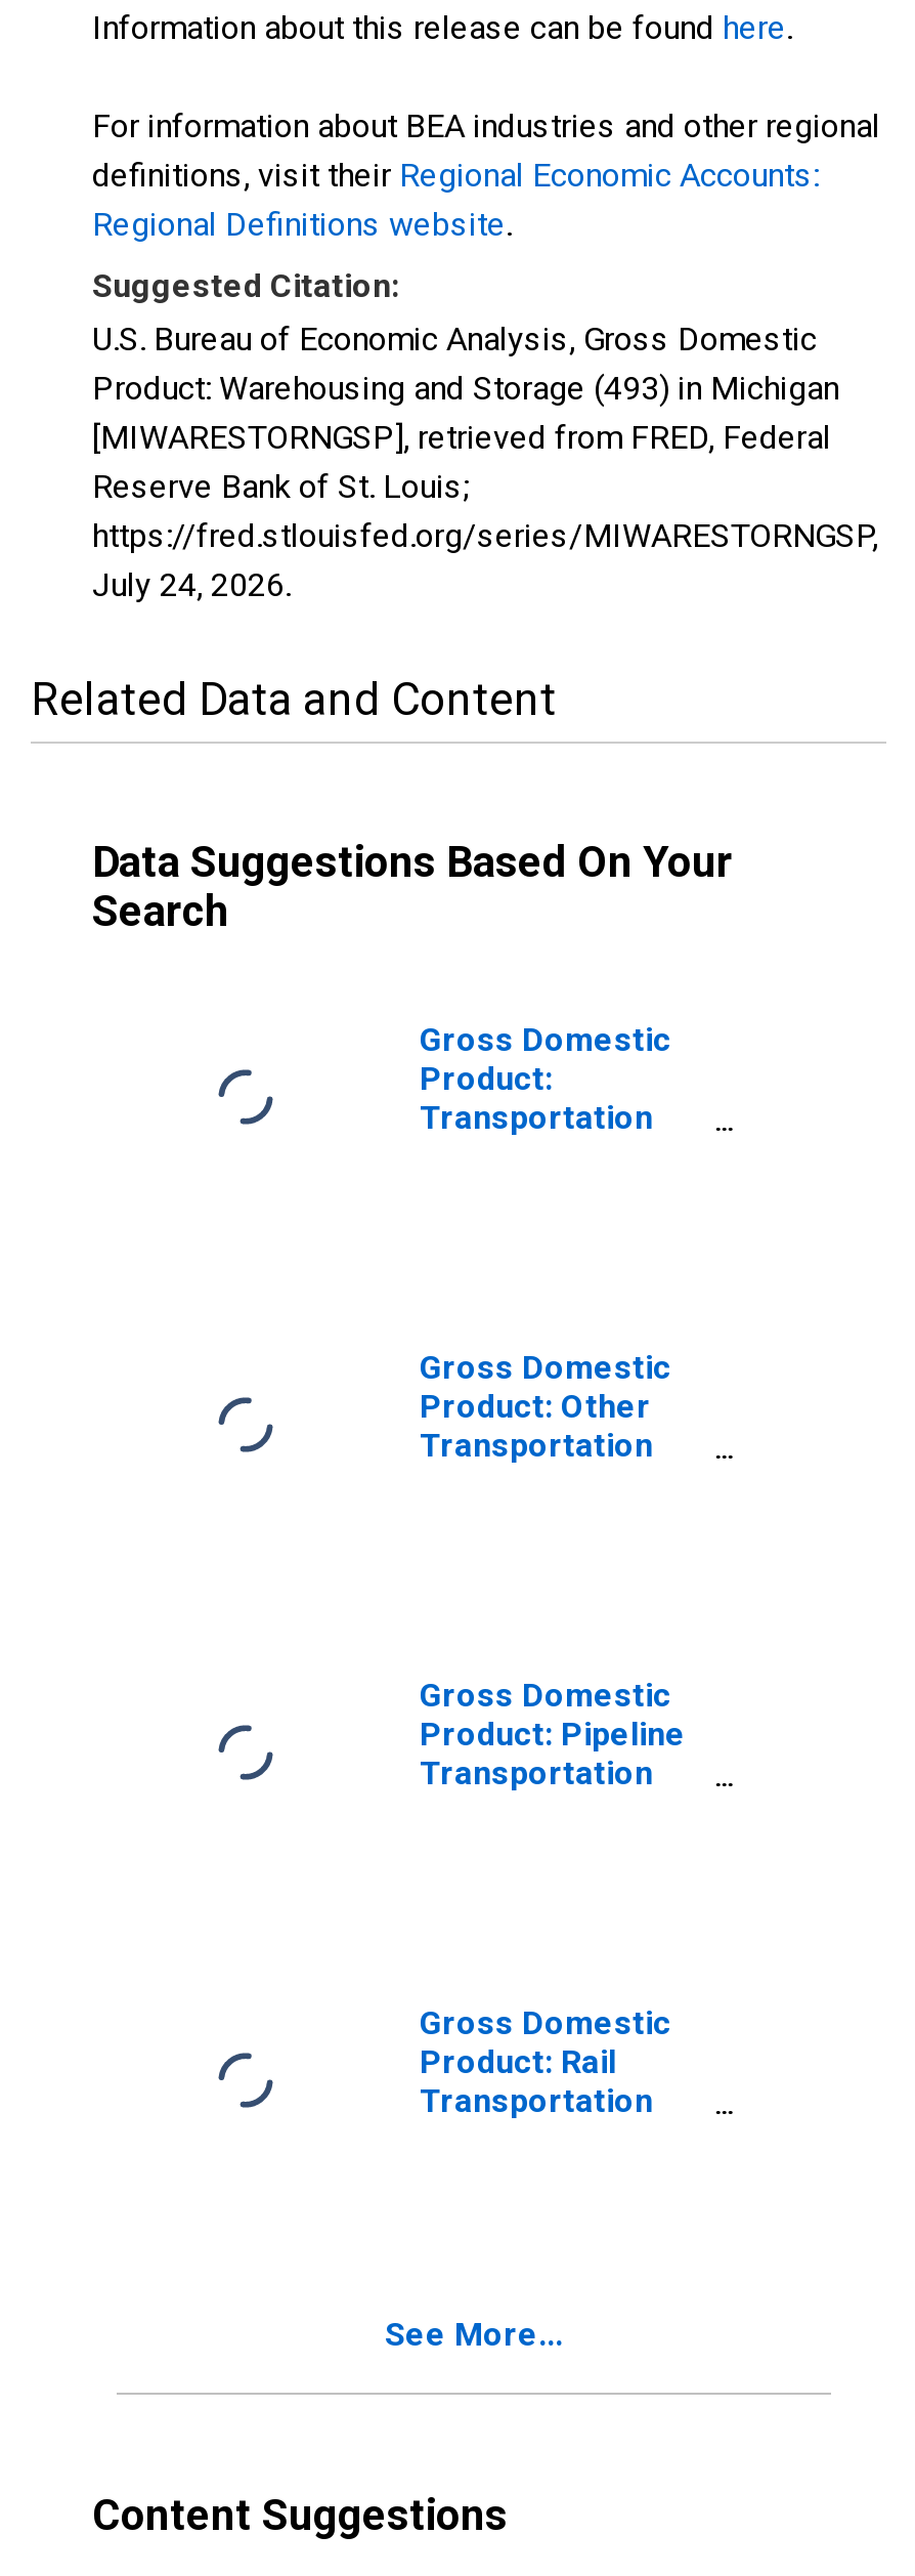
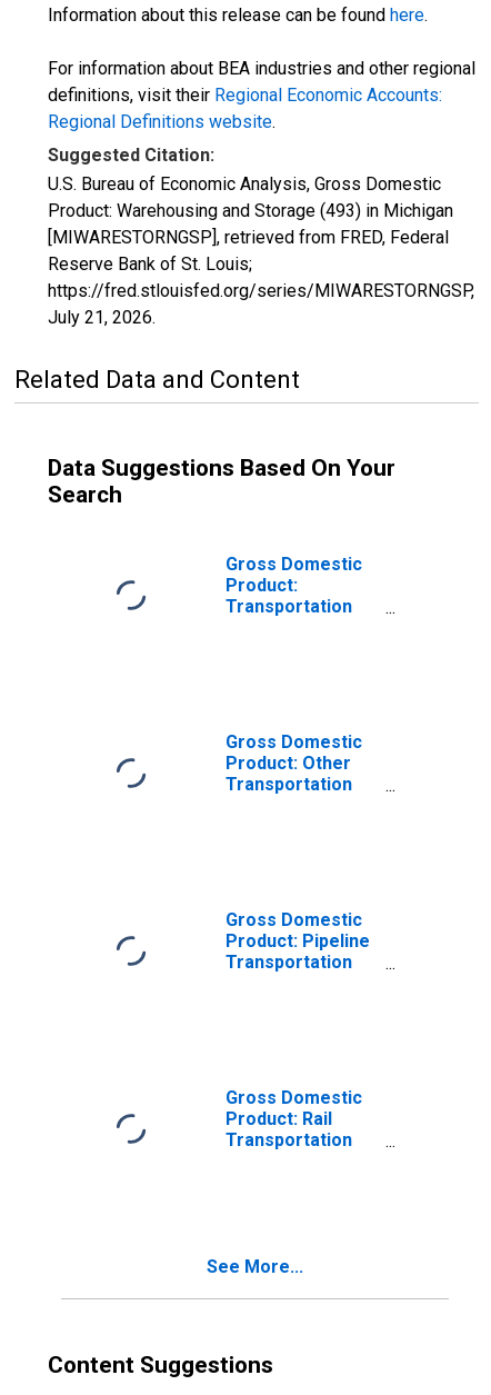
- July 24, 2026.
+ July 21, 2026.
